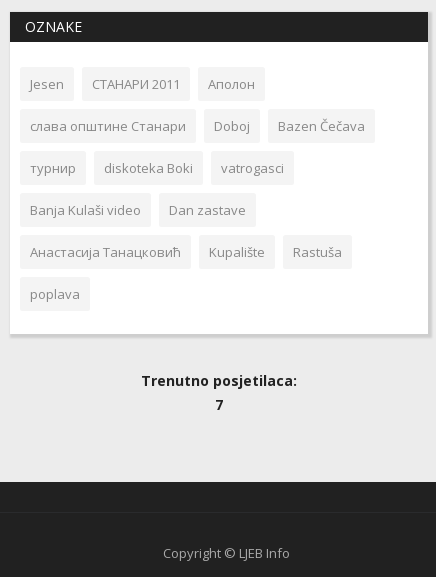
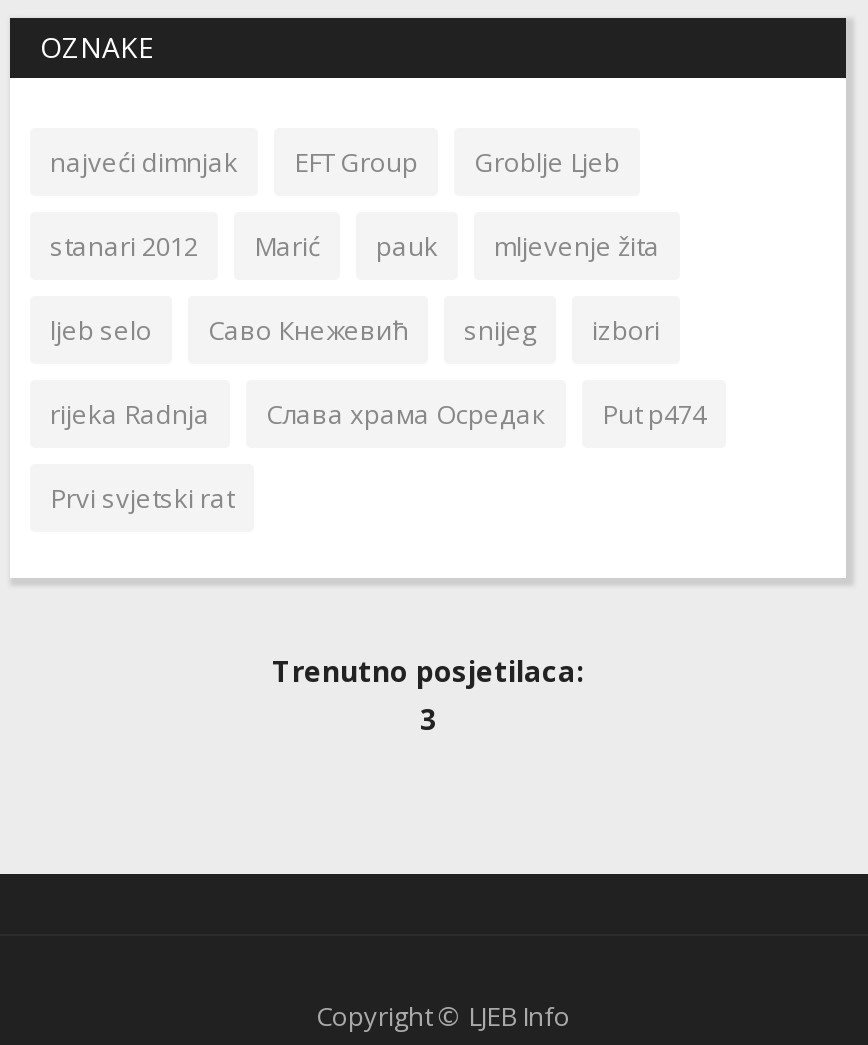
- Jesen
- СТАНАРИ 2011
- Аполон
- слава општине Станари
- Doboj
- Bazen Čečava
- турнир
- diskoteka Boki
- vatrogasci
- Banja Kulaši video
- Dan zastave
- Анастасијa Танацковић
- Kupalište
- Rastuša
- poplava
+ najveći dimnjak
+ EFT Group
+ Groblje Ljeb
+ stanari 2012
+ Marić
+ pauk
+ mljevenje žita
+ ljeb selo
+ Саво Кнежевић
+ snijeg
+ izbori
+ rijeka Radnja
+ Слава храма Осредак
+ Put p474
+ Prvi svjetski rat

- 7
+ 3
